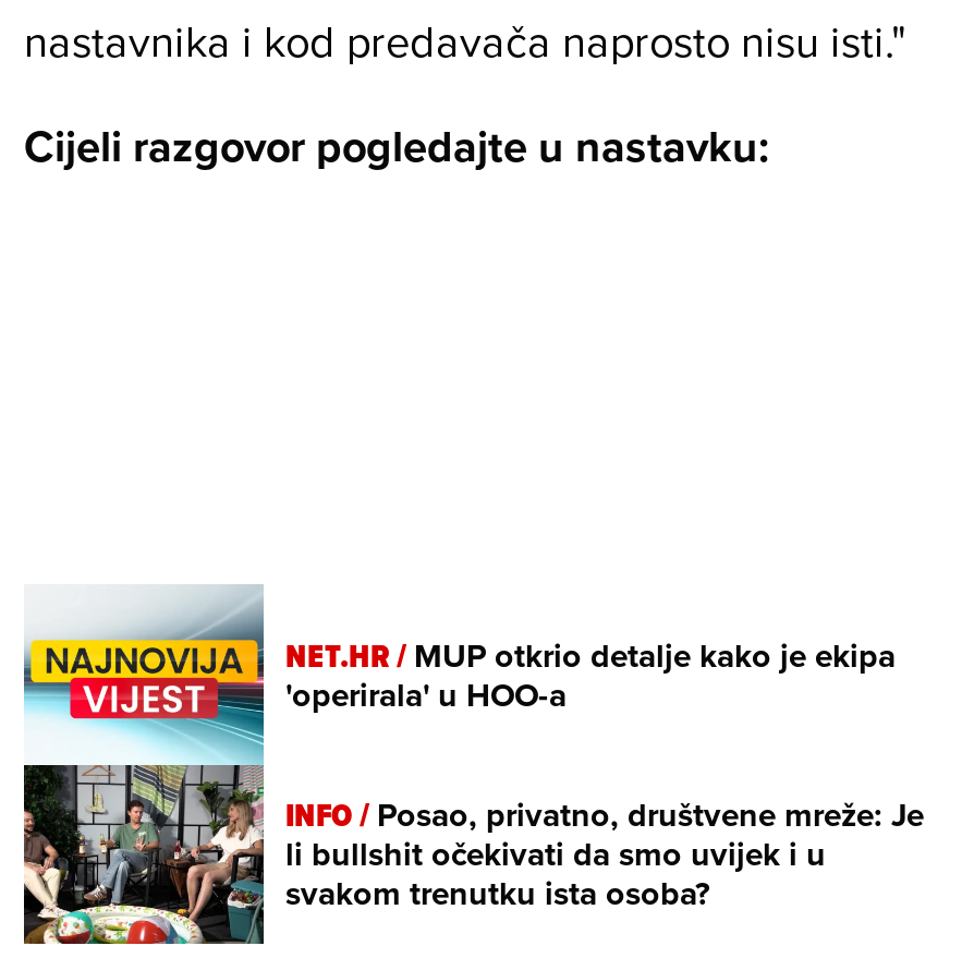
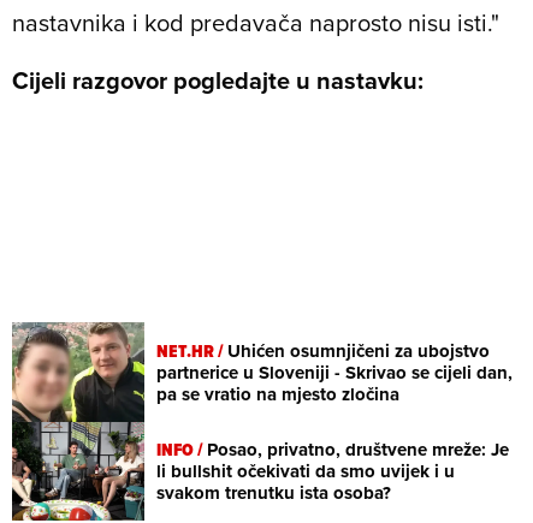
- [image]
- NET.HR / MUP otkrio detalje kako je ekipa
- 'operirala' u HOO-a
+ [image]
+ NET.HR / Uhićen osumnjičeni za ubojstvo
+ partnerice u Sloveniji - Skrivao se cijeli dan,
+ pa se vratio na mjesto zločina
